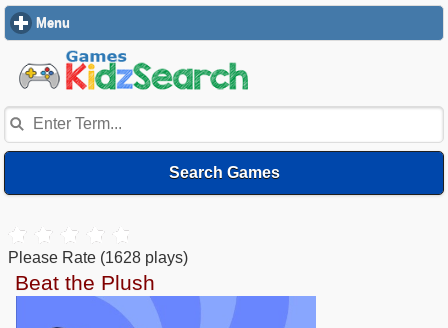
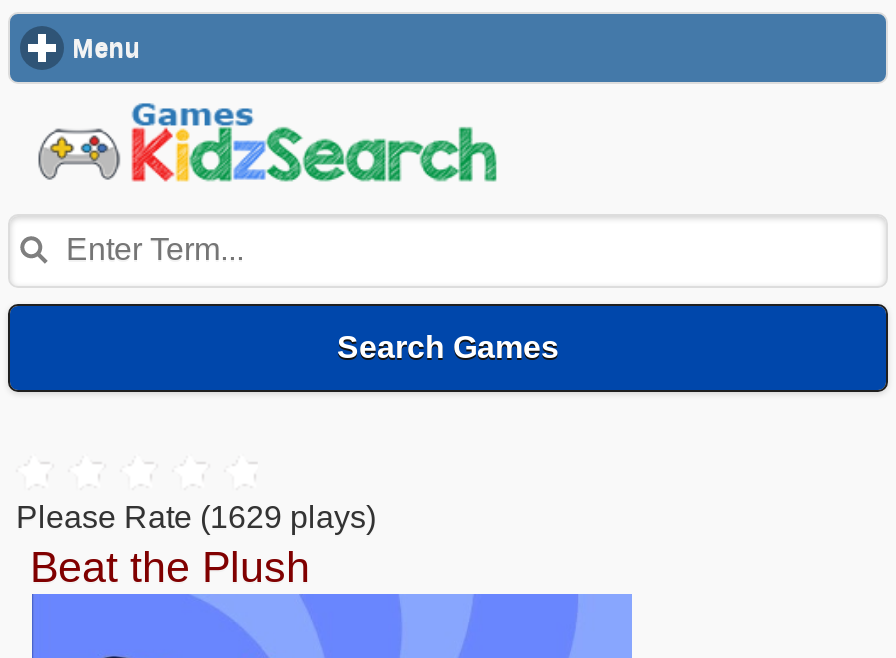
- Please Rate (1628 plays)
+ Please Rate (1629 plays)
